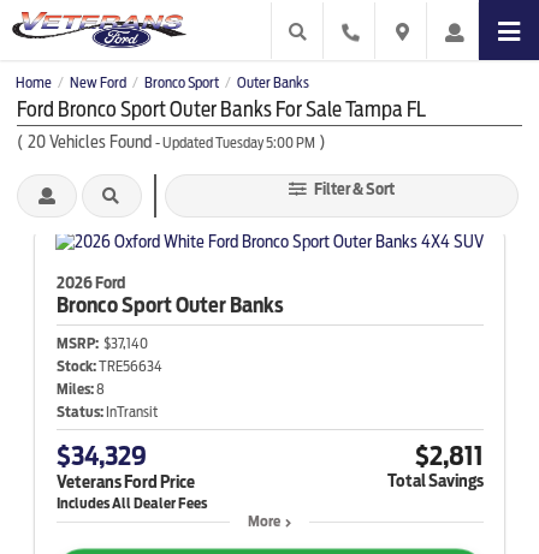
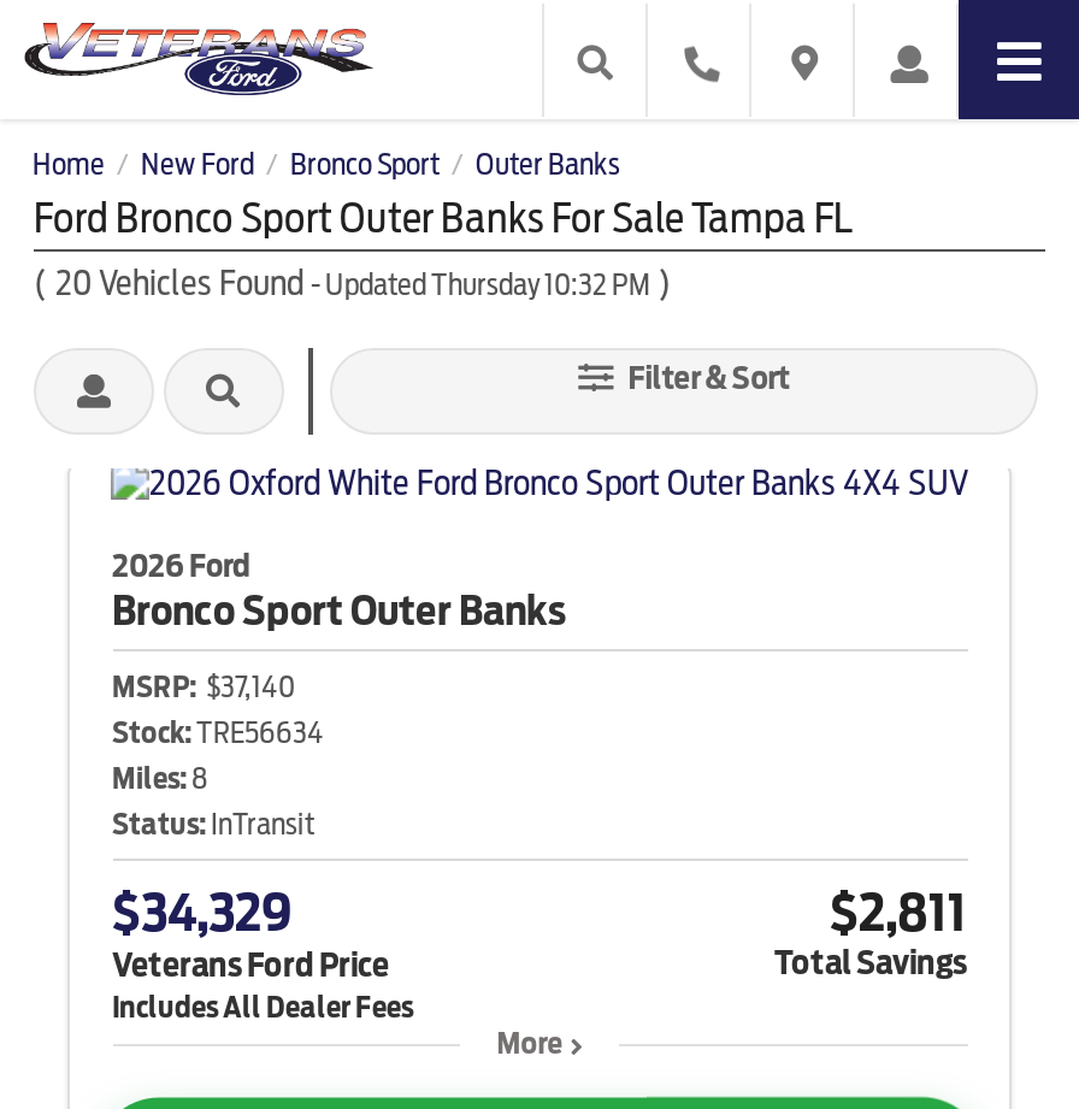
- (20 Vehicles Found - Updated Tuesday 5:00 PM)
+ (20 Vehicles Found - Updated Thursday 10:32 PM)
